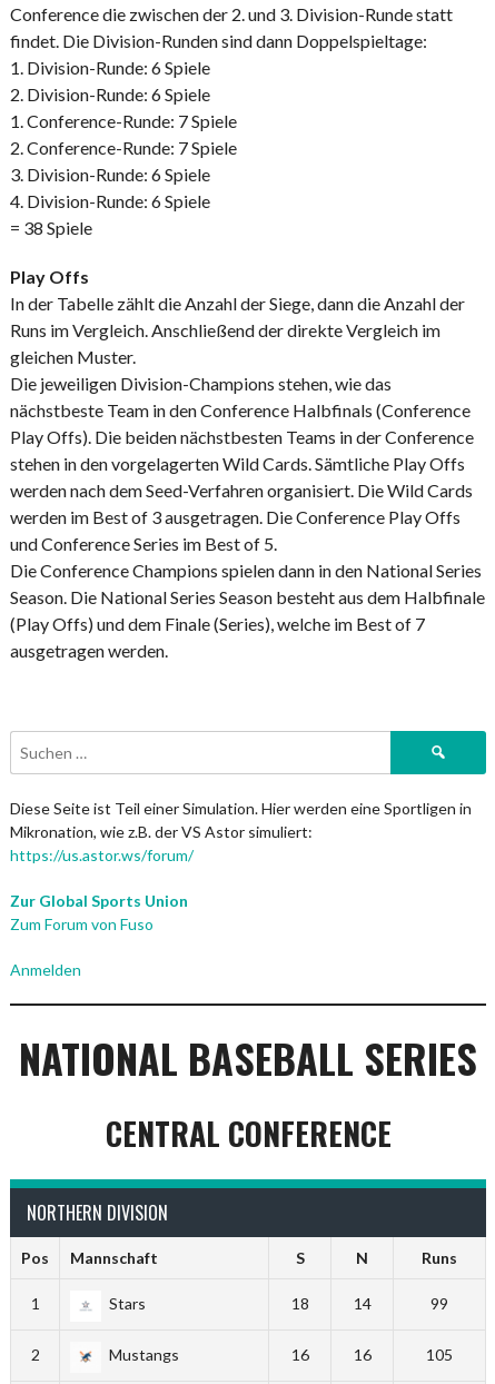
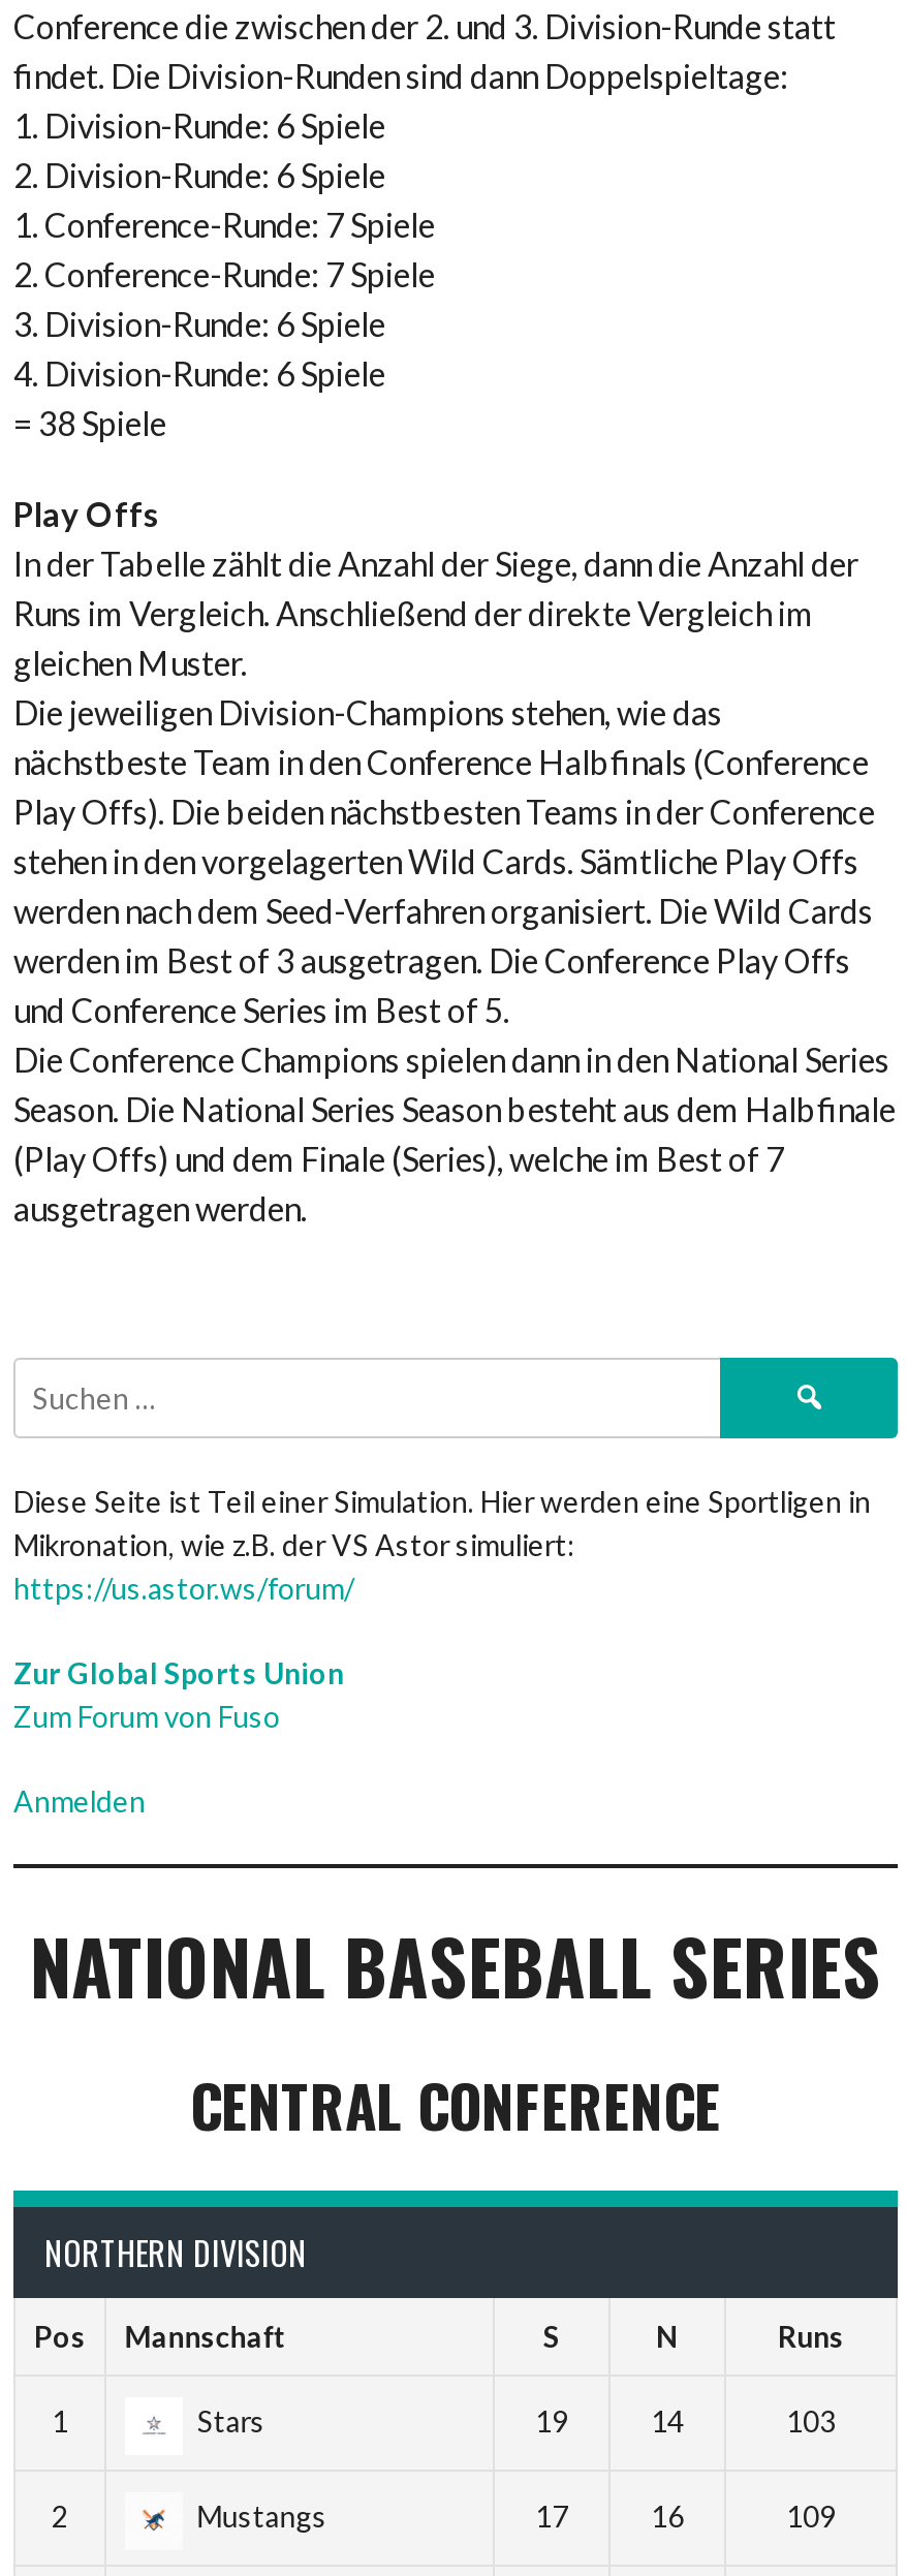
- 18
+ 19

- 99
+ 103

- 16
- 105
+ 109

+ 17
